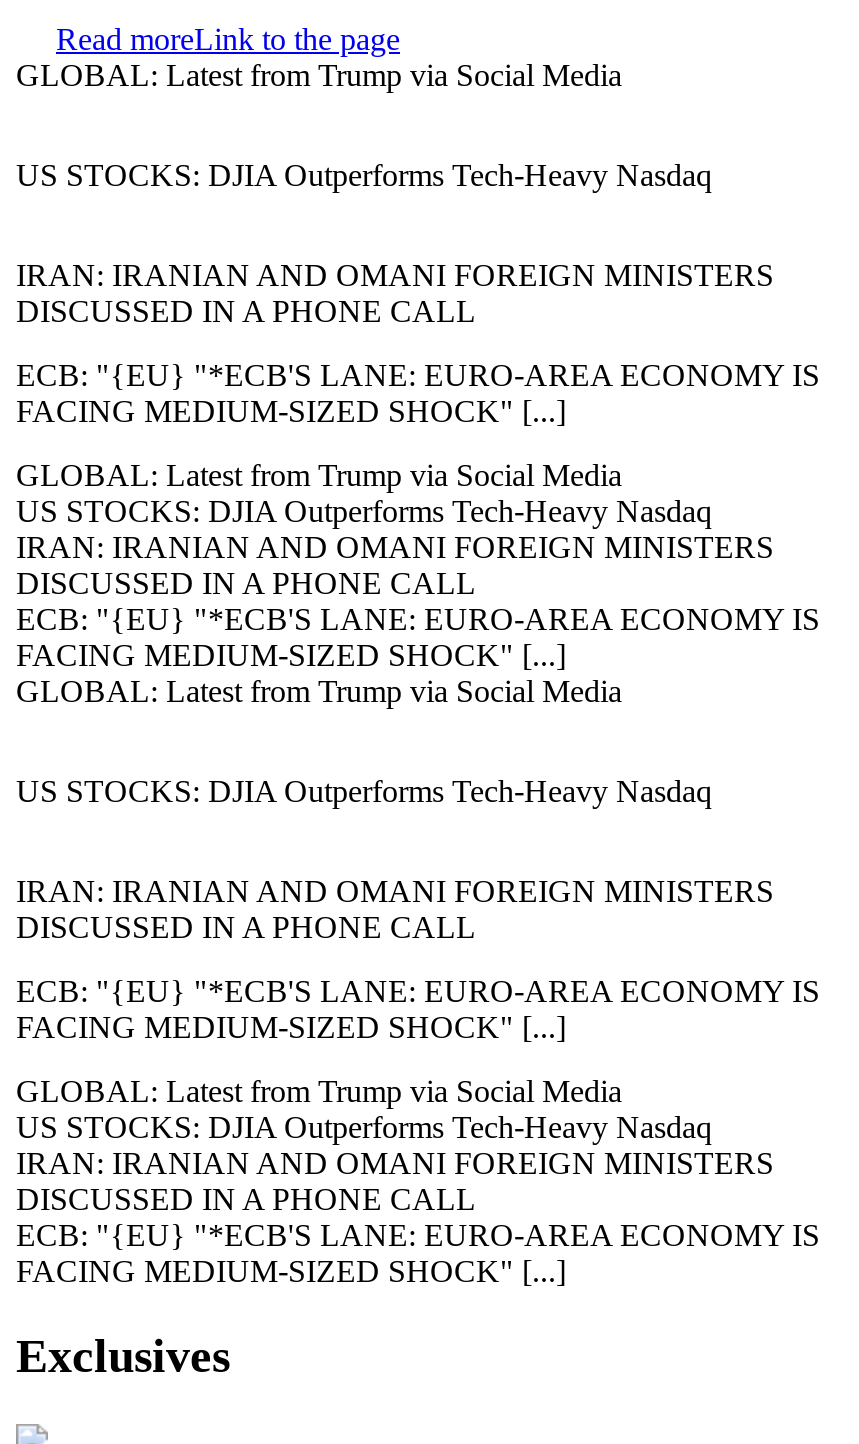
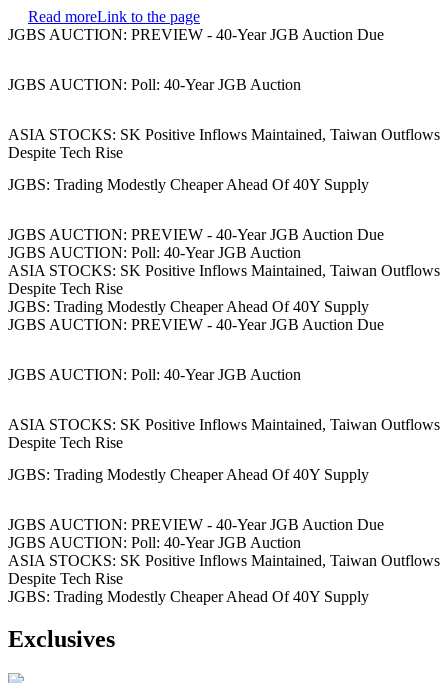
- GLOBAL: Latest from Trump via Social Media
+ JGBS AUCTION: PREVIEW - 40-Year JGB Auction Due

- US STOCKS: DJIA Outperforms Tech-Heavy Nasdaq
+ JGBS AUCTION: Poll: 40-Year JGB Auction

- IRAN: IRANIAN AND OMANI FOREIGN MINISTERS
- DISCUSSED IN A PHONE CALL
+ ASIA STOCKS: SK Positive Inflows Maintained, Taiwan Outflows
+ Despite Tech Rise

- ECB: "{EU} "*ECB'S LANE: EURO-AREA ECONOMY IS
- FACING MEDIUM-SIZED SHOCK" [...]
+ JGBS: Trading Modestly Cheaper Ahead Of 40Y Supply

- GLOBAL: Latest from Trump via Social Media
- US STOCKS: DJIA Outperforms Tech-Heavy Nasdaq
- IRAN: IRANIAN AND OMANI FOREIGN MINISTERS
- DISCUSSED IN A PHONE CALL
- ECB: "{EU} "*ECB'S LANE: EURO-AREA ECONOMY IS
- FACING MEDIUM-SIZED SHOCK" [...]
- GLOBAL: Latest from Trump via Social Media
+ JGBS AUCTION: PREVIEW - 40-Year JGB Auction Due
+ JGBS AUCTION: Poll: 40-Year JGB Auction
+ ASIA STOCKS: SK Positive Inflows Maintained, Taiwan Outflows
+ Despite Tech Rise
+ JGBS: Trading Modestly Cheaper Ahead Of 40Y Supply
+ JGBS AUCTION: PREVIEW - 40-Year JGB Auction Due

- US STOCKS: DJIA Outperforms Tech-Heavy Nasdaq
+ JGBS AUCTION: Poll: 40-Year JGB Auction

- IRAN: IRANIAN AND OMANI FOREIGN MINISTERS
- DISCUSSED IN A PHONE CALL
+ ASIA STOCKS: SK Positive Inflows Maintained, Taiwan Outflows
+ Despite Tech Rise

- ECB: "{EU} "*ECB'S LANE: EURO-AREA ECONOMY IS
- FACING MEDIUM-SIZED SHOCK" [...]
+ JGBS: Trading Modestly Cheaper Ahead Of 40Y Supply

- GLOBAL: Latest from Trump via Social Media
- US STOCKS: DJIA Outperforms Tech-Heavy Nasdaq
- IRAN: IRANIAN AND OMANI FOREIGN MINISTERS
- DISCUSSED IN A PHONE CALL
- ECB: "{EU} "*ECB'S LANE: EURO-AREA ECONOMY IS
- FACING MEDIUM-SIZED SHOCK" [...]
+ JGBS AUCTION: PREVIEW - 40-Year JGB Auction Due
+ JGBS AUCTION: Poll: 40-Year JGB Auction
+ ASIA STOCKS: SK Positive Inflows Maintained, Taiwan Outflows
+ Despite Tech Rise
+ JGBS: Trading Modestly Cheaper Ahead Of 40Y Supply
